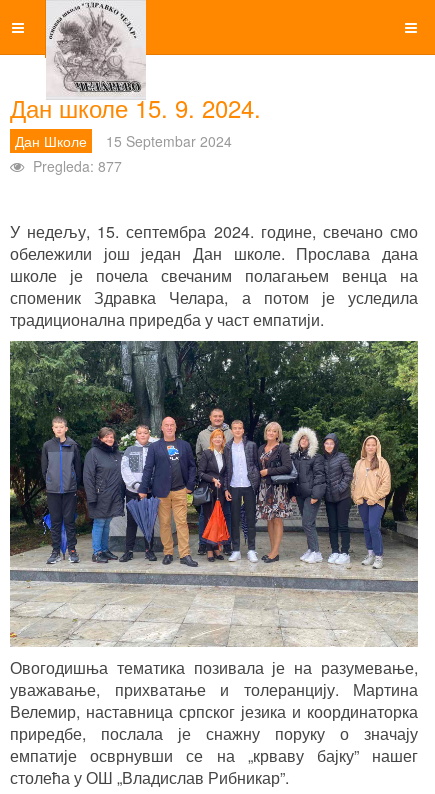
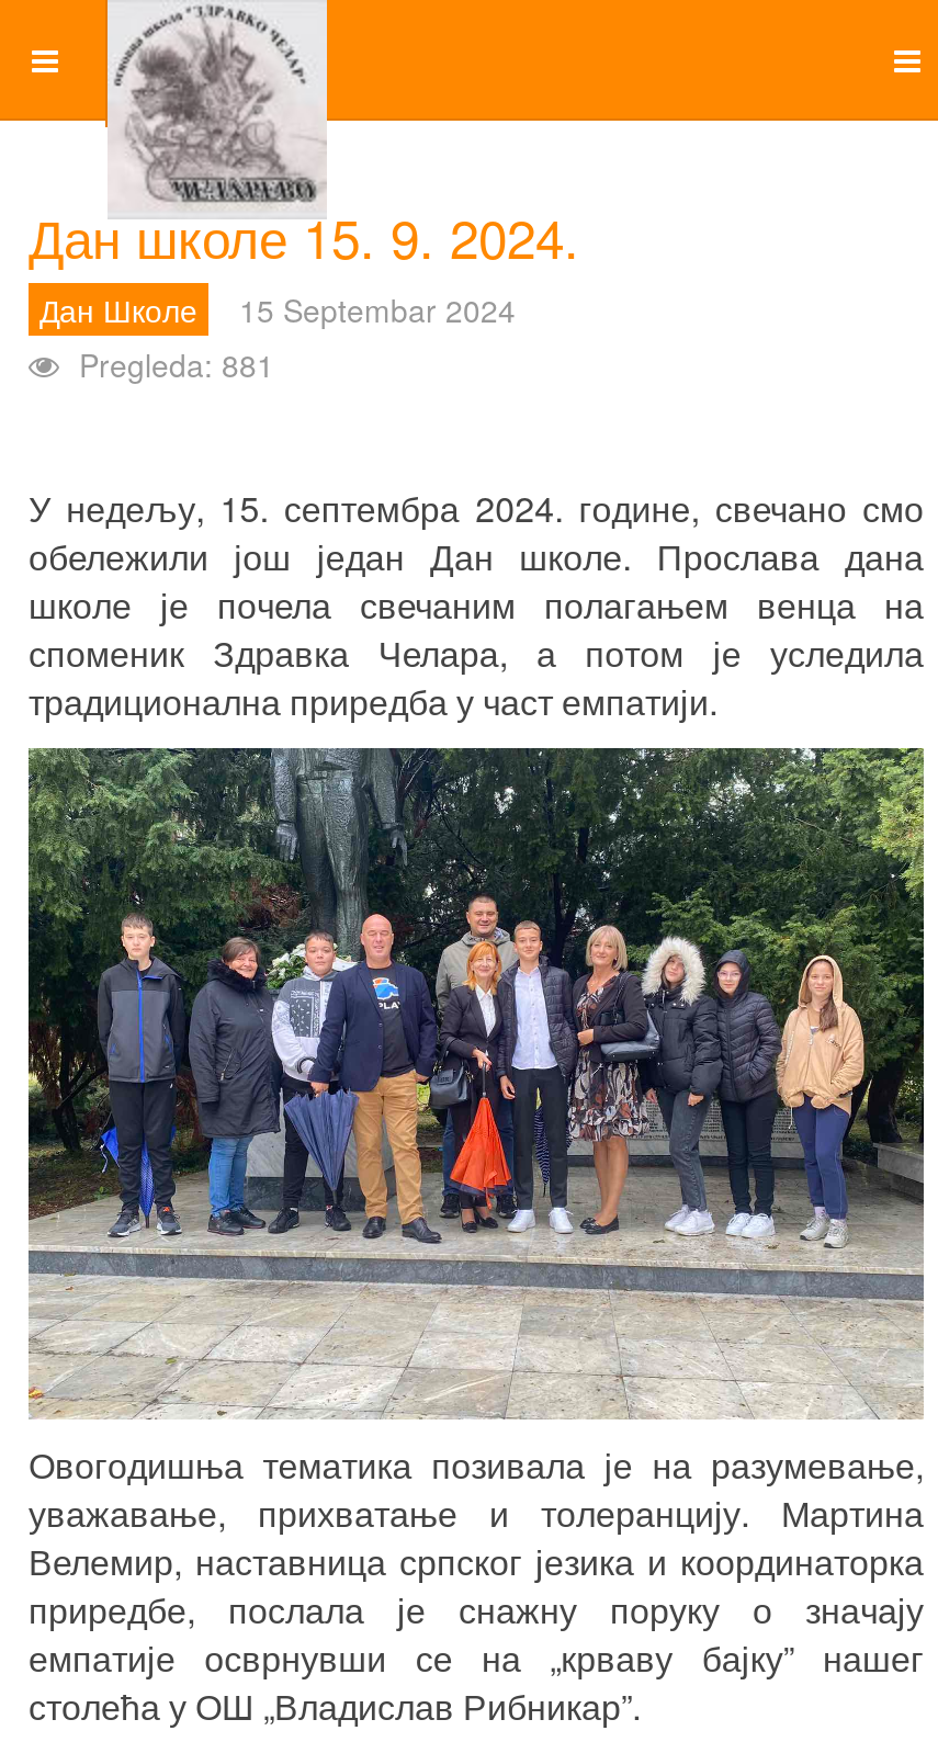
- Pregleda: 877
+ Pregleda: 881
